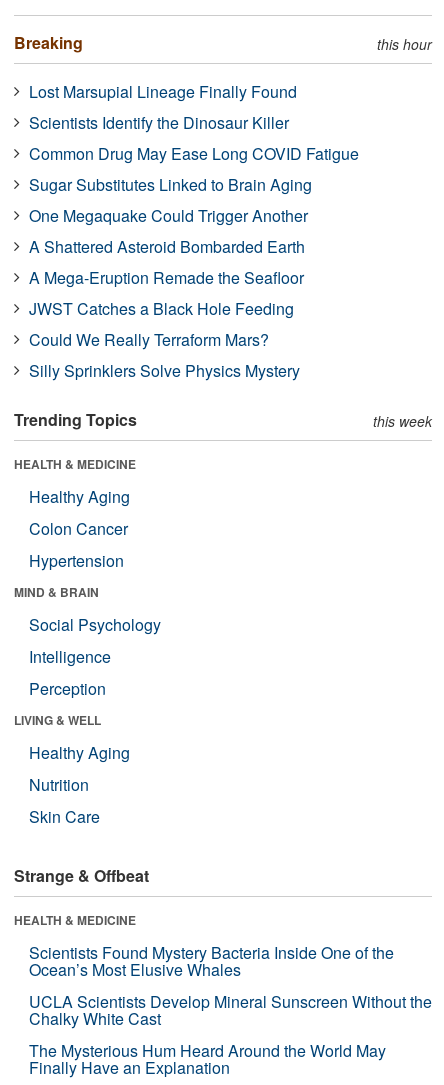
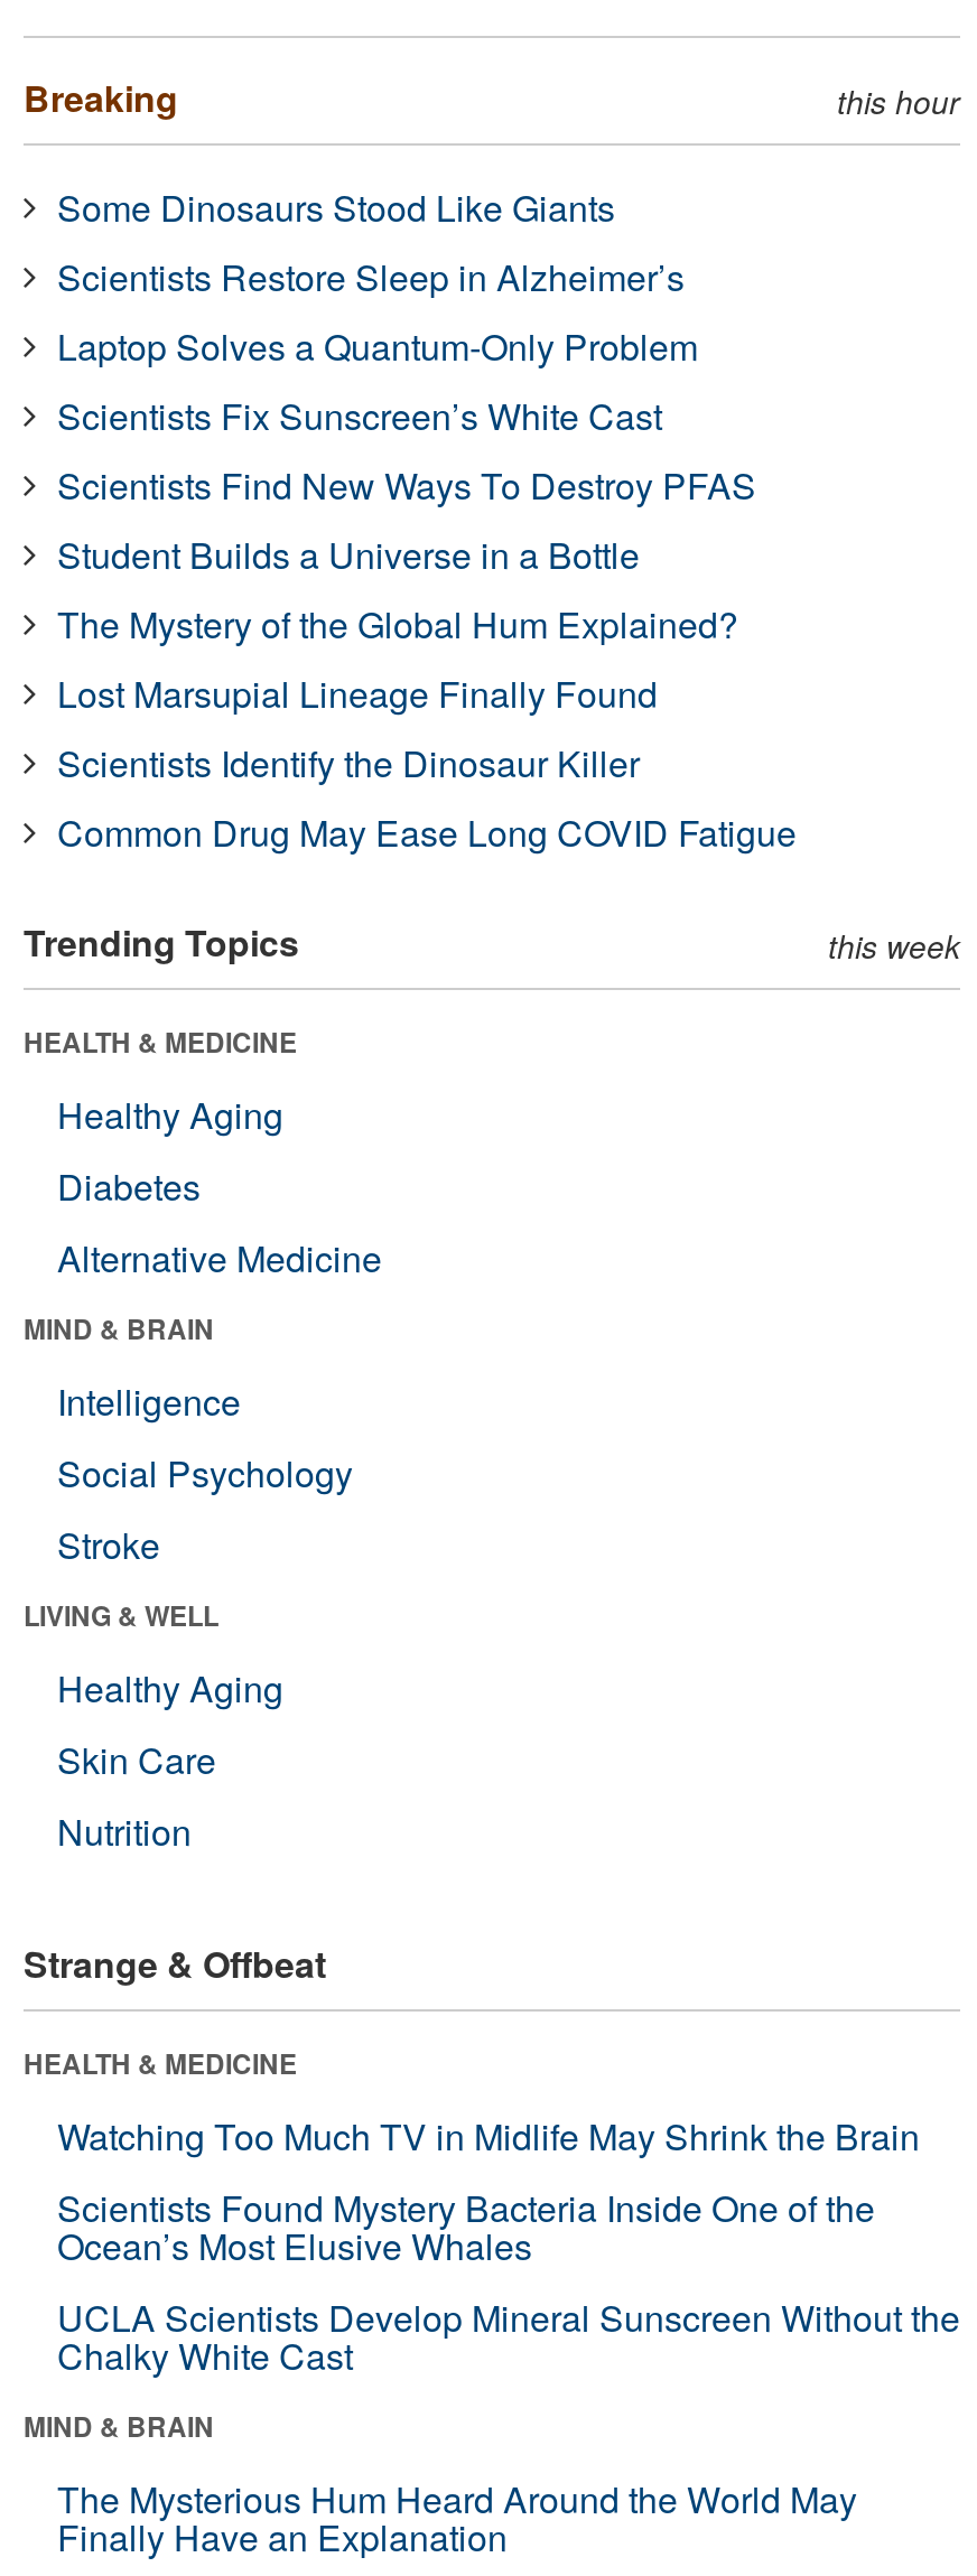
+ Some Dinosaurs Stood Like Giants
+ Scientists Restore Sleep in Alzheimer’s
+ Laptop Solves a Quantum-Only Problem
+ Scientists Fix Sunscreen’s White Cast
+ Scientists Find New Ways To Destroy PFAS
+ Student Builds a Universe in a Bottle
+ The Mystery of the Global Hum Explained?

moved down: Lost Marsupial Lineage Finally Found | Scientists Identify the Dinosaur Killer | Common Drug May Ease Long COVID Fatigue

- Sugar Substitutes Linked to Brain Aging
- One Megaquake Could Trigger Another
- A Shattered Asteroid Bombarded Earth
- A Mega-Eruption Remade the Seafloor
- JWST Catches a Black Hole Feeding
- Could We Really Terraform Mars?
- Silly Sprinklers Solve Physics Mystery

- Colon Cancer
- Hypertension
+ Diabetes
+ Alternative Medicine

moved up: Intelligence

- Perception
+ Stroke

moved up: Skin Care

+ Watching Too Much TV in Midlife May Shrink the Brain

+ MIND & BRAIN
